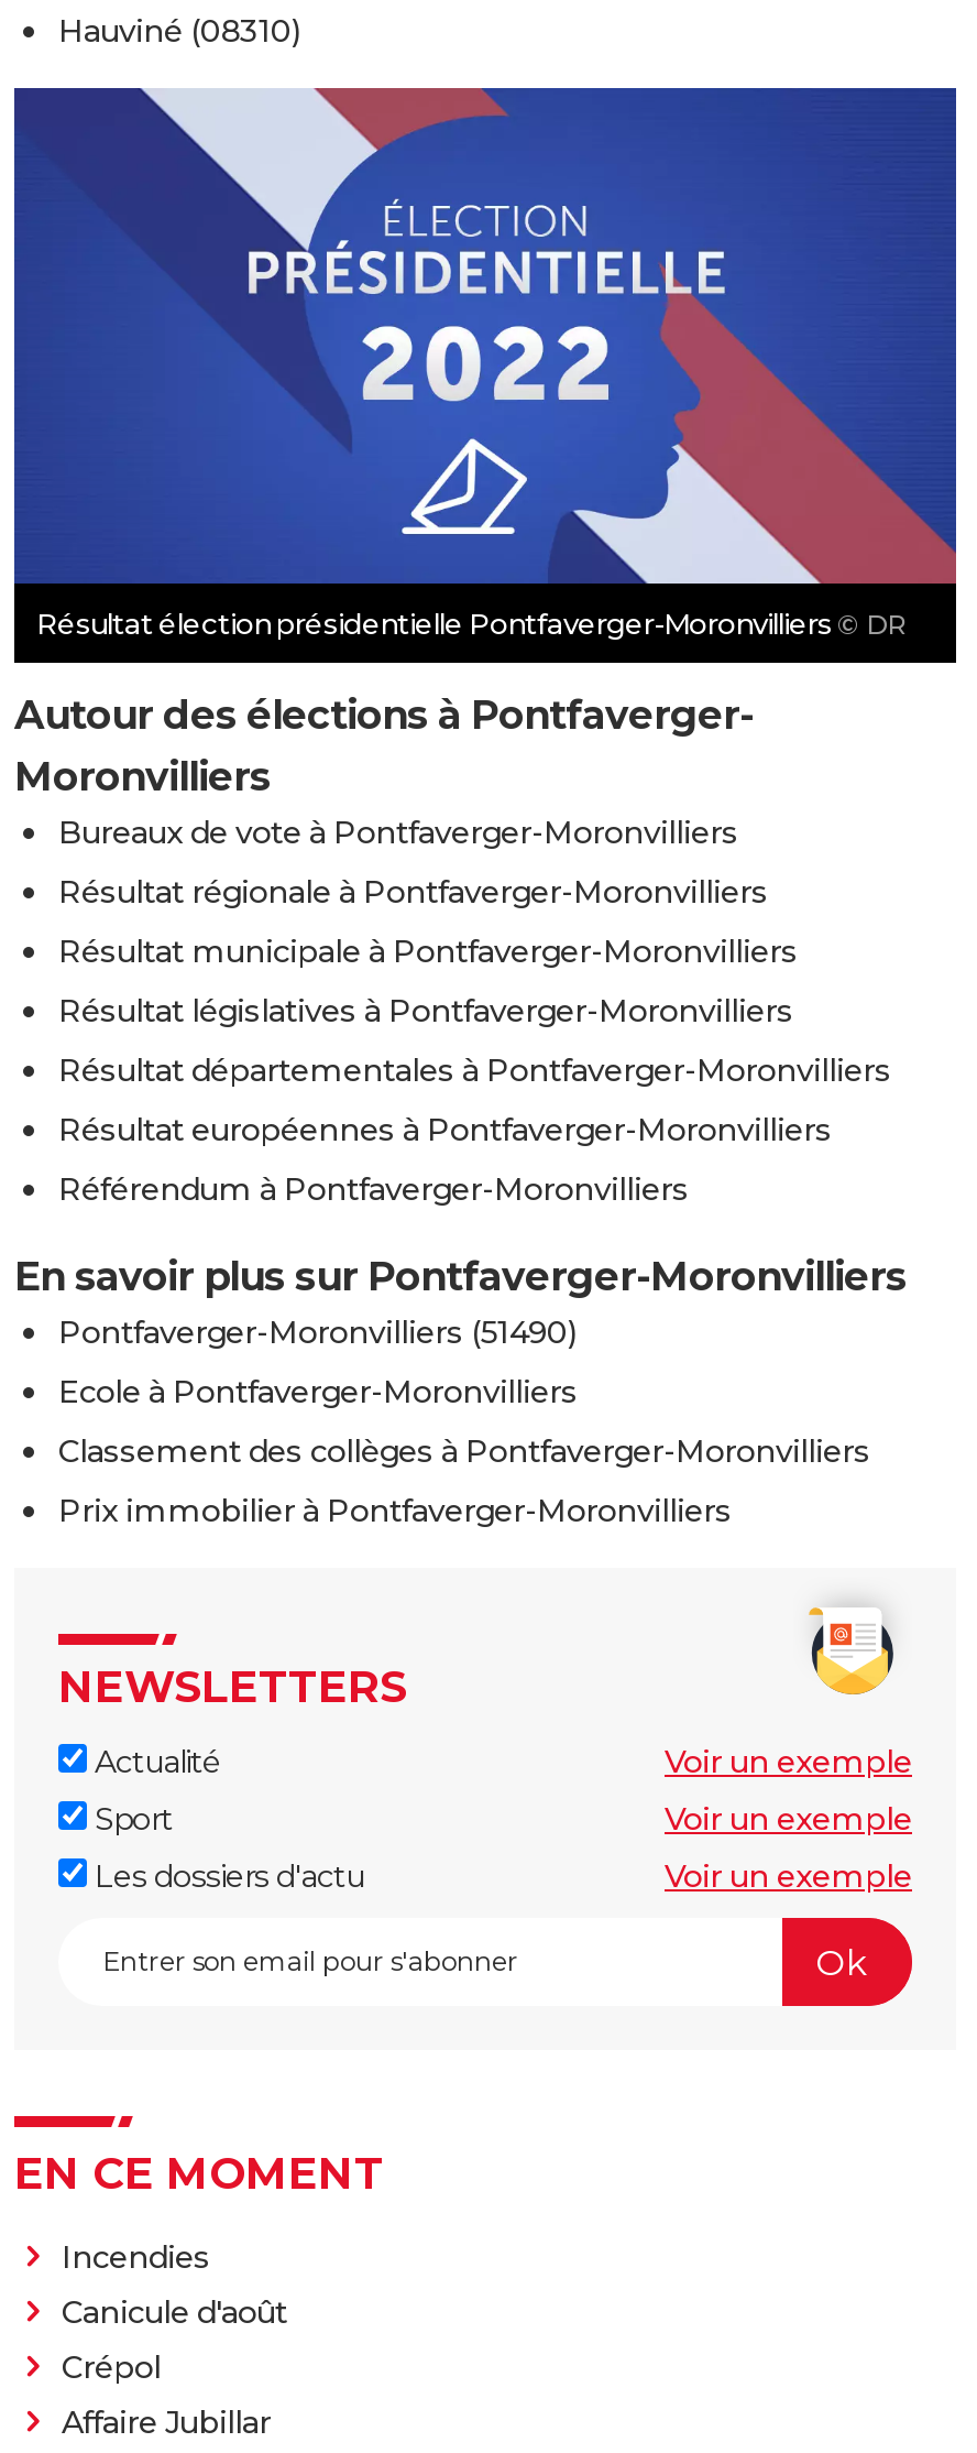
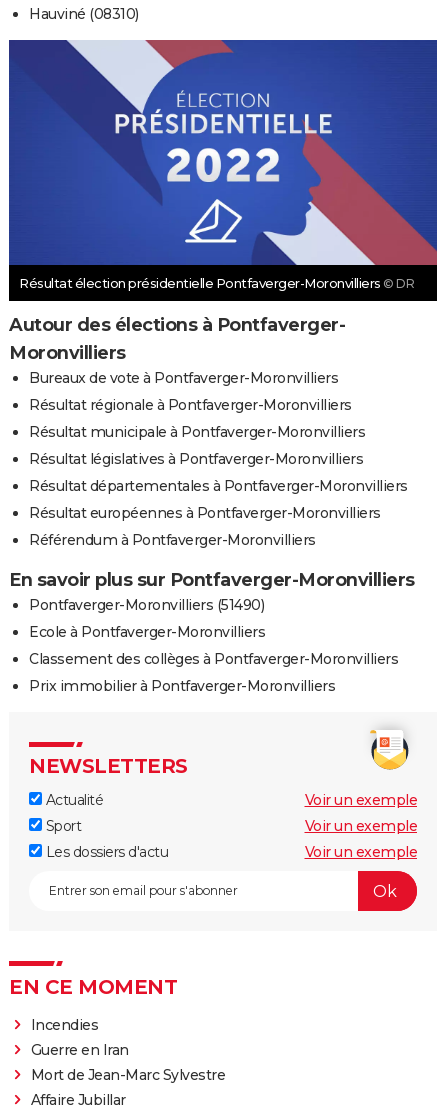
- Canicule d'août
- Crépol
+ Guerre en Iran
+ Mort de Jean-Marc Sylvestre
